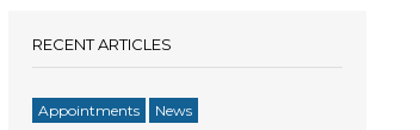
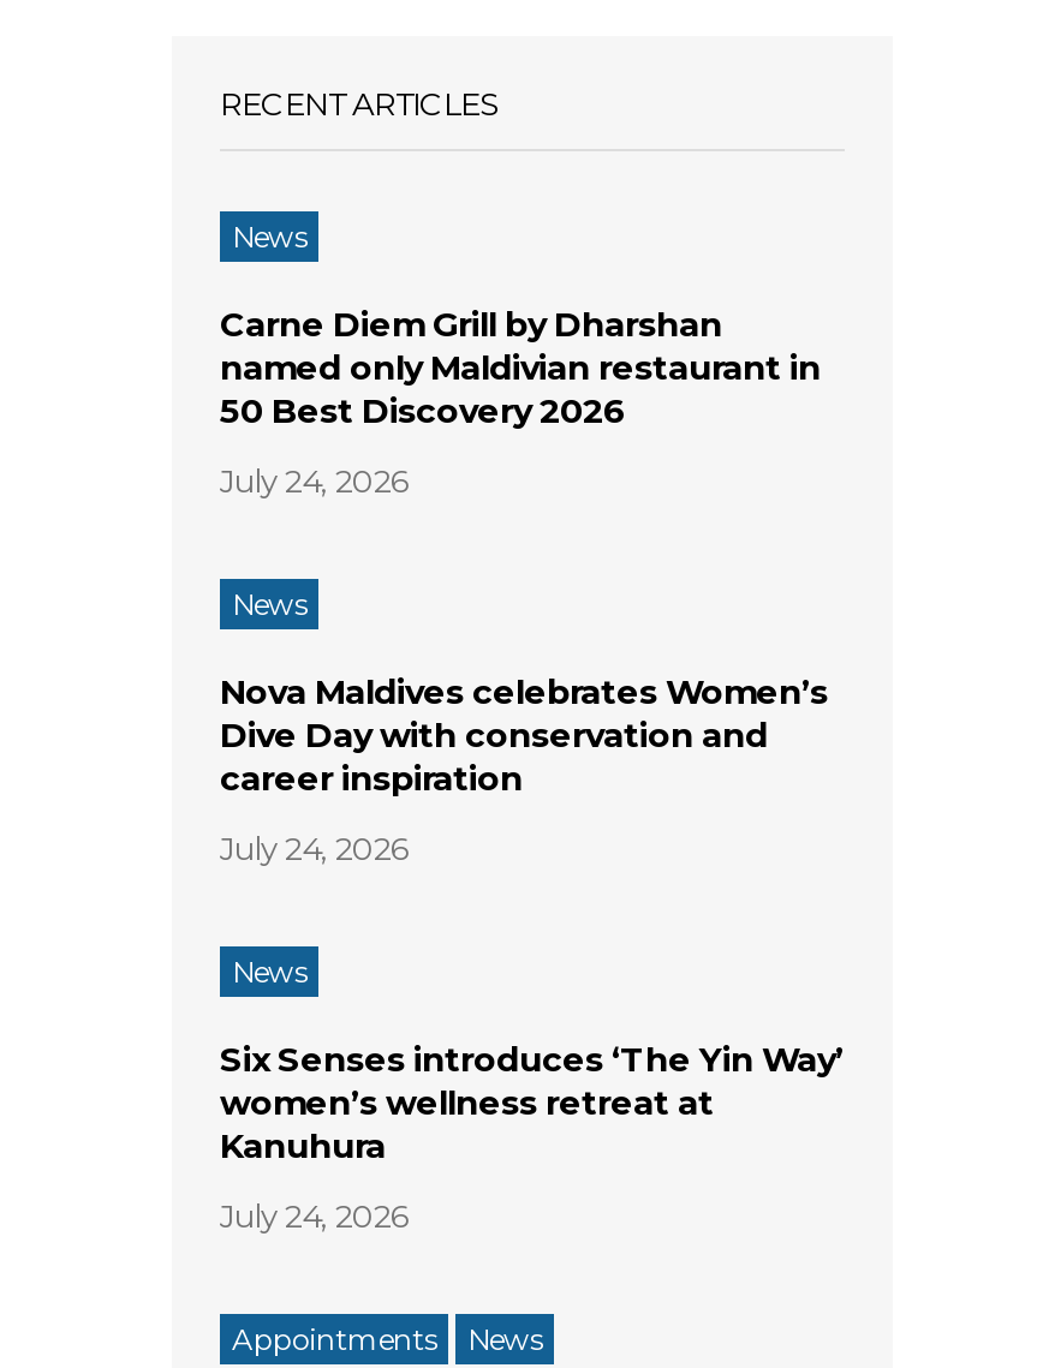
+ News
+ Carne Diem Grill by Dharshan
+ named only Maldivian restaurant in
+ 50 Best Discovery 2026
+ July 24, 2026
+ News
+ Nova Maldives celebrates Women’s
+ Dive Day with conservation and
+ career inspiration
+ July 24, 2026
+ News
+ Six Senses introduces ‘The Yin Way’
+ women’s wellness retreat at
+ Kanuhura
+ July 24, 2026
